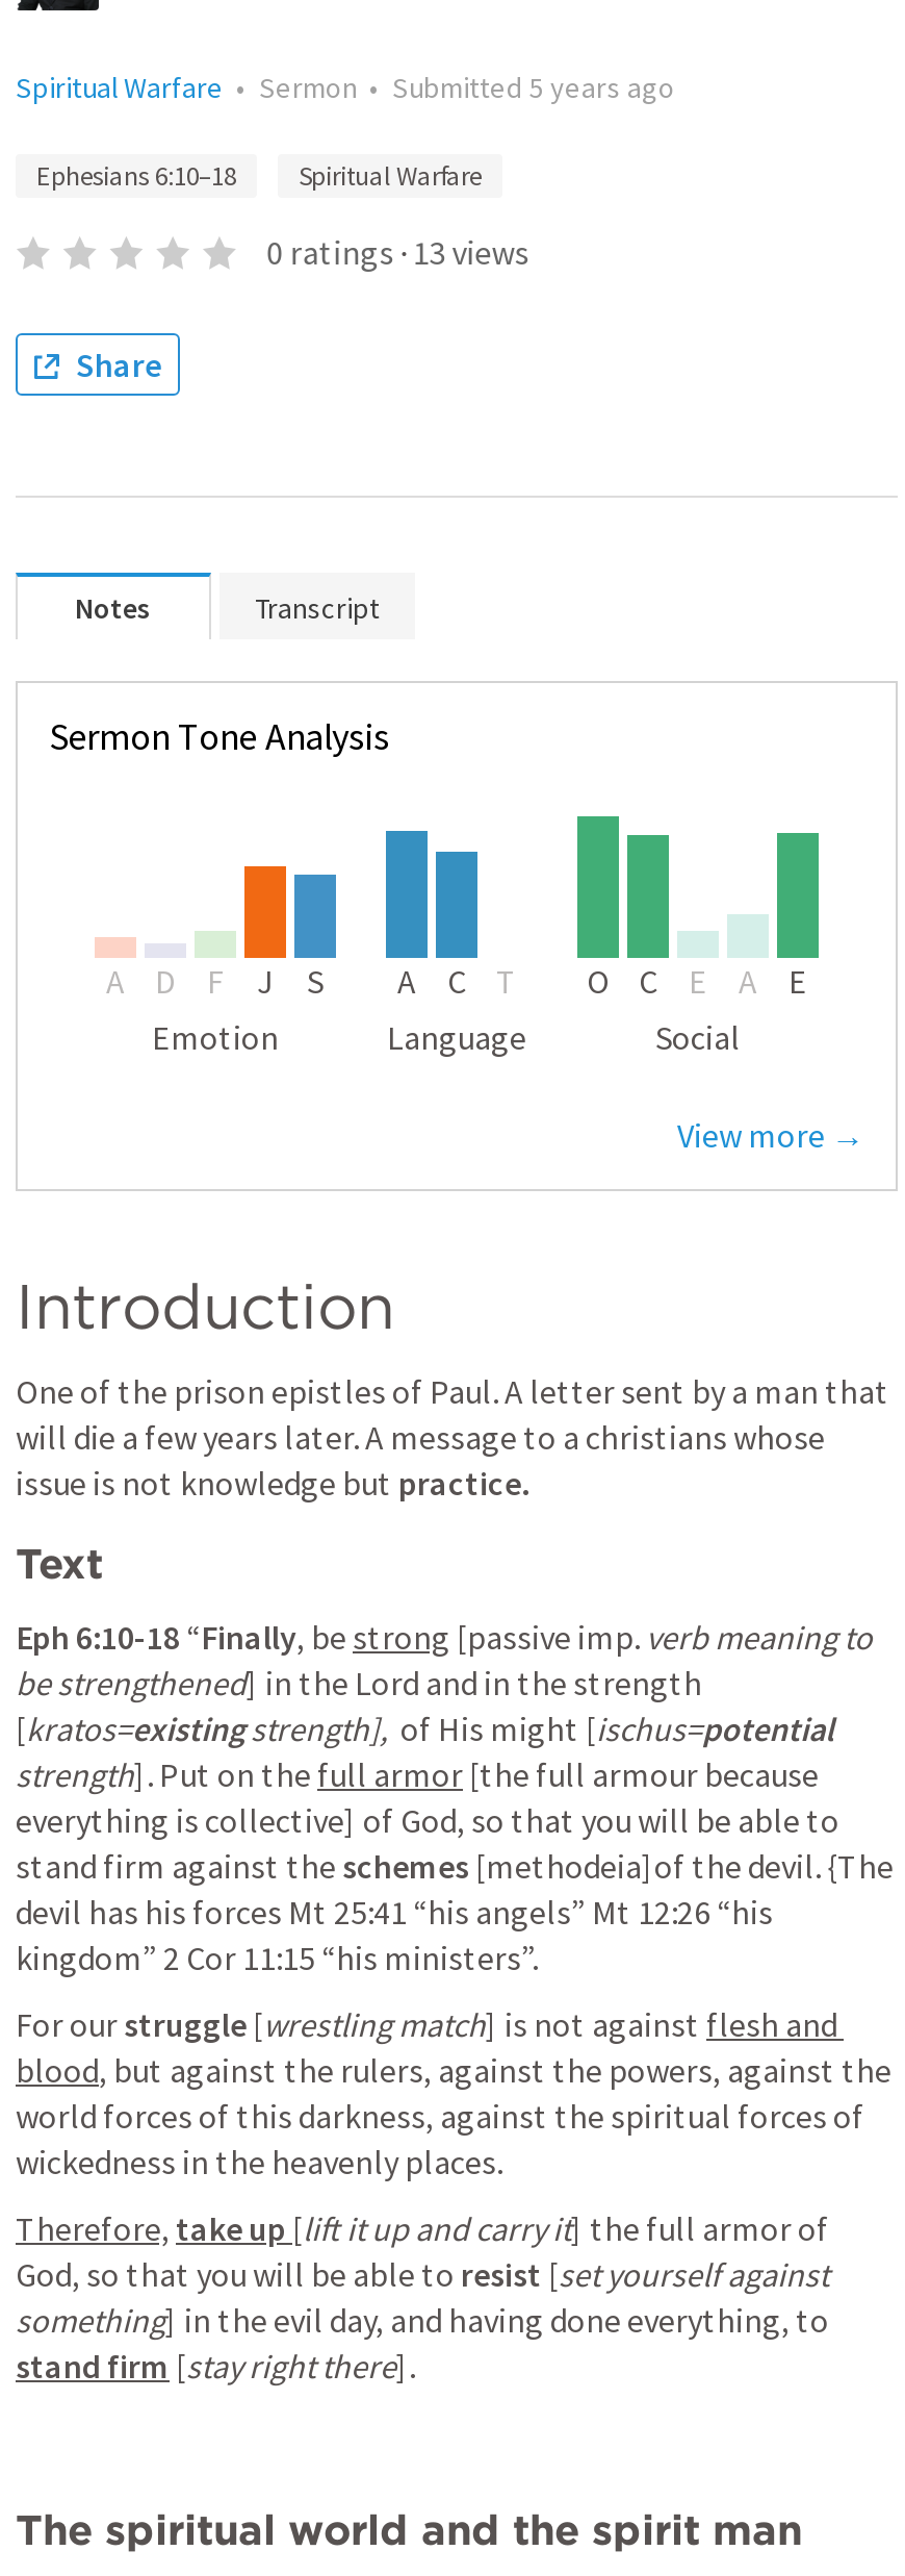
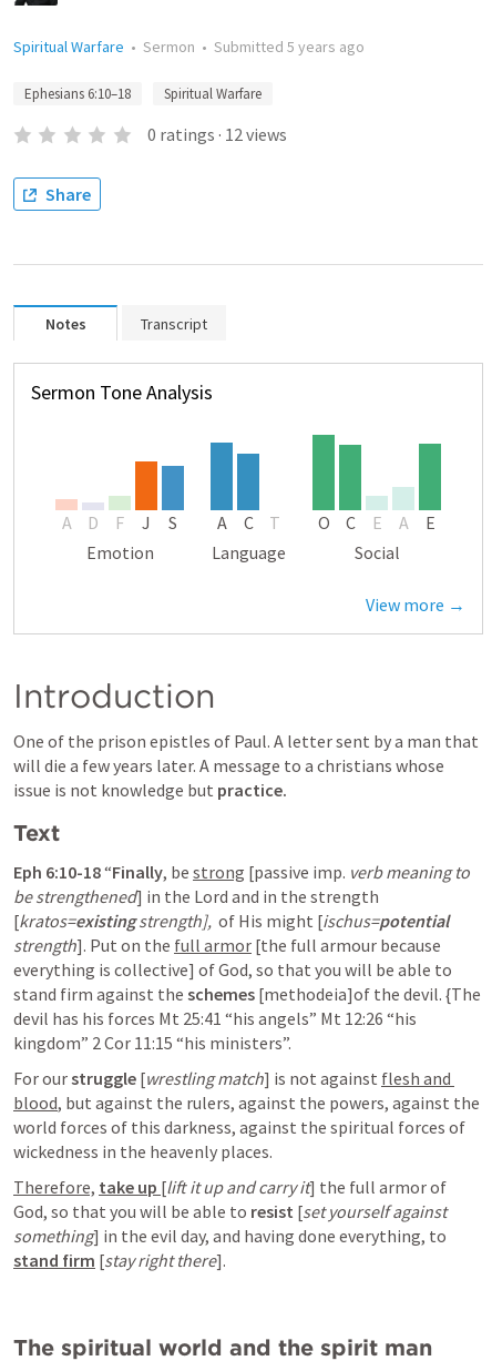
- 0 ratings · 13 views
+ 0 ratings · 12 views
